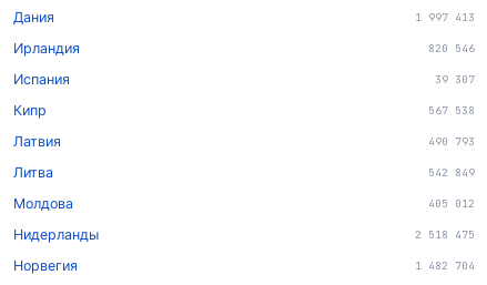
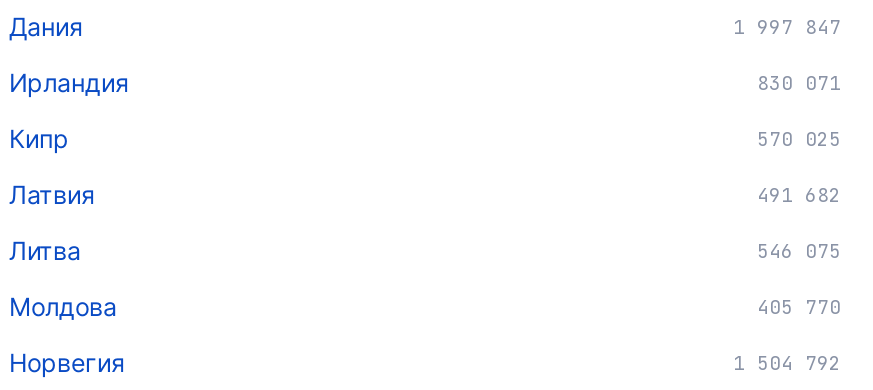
- 1 997 413
+ 1 997 847

- 820 546
- Испания
- 39 307
+ 830 071

- 567 538
+ 570 025

- 490 793
+ 491 682

- 542 849
+ 546 075

- 405 012
- Нидерланды
- 2 518 475
+ 405 770

- 1 482 704
+ 1 504 792
